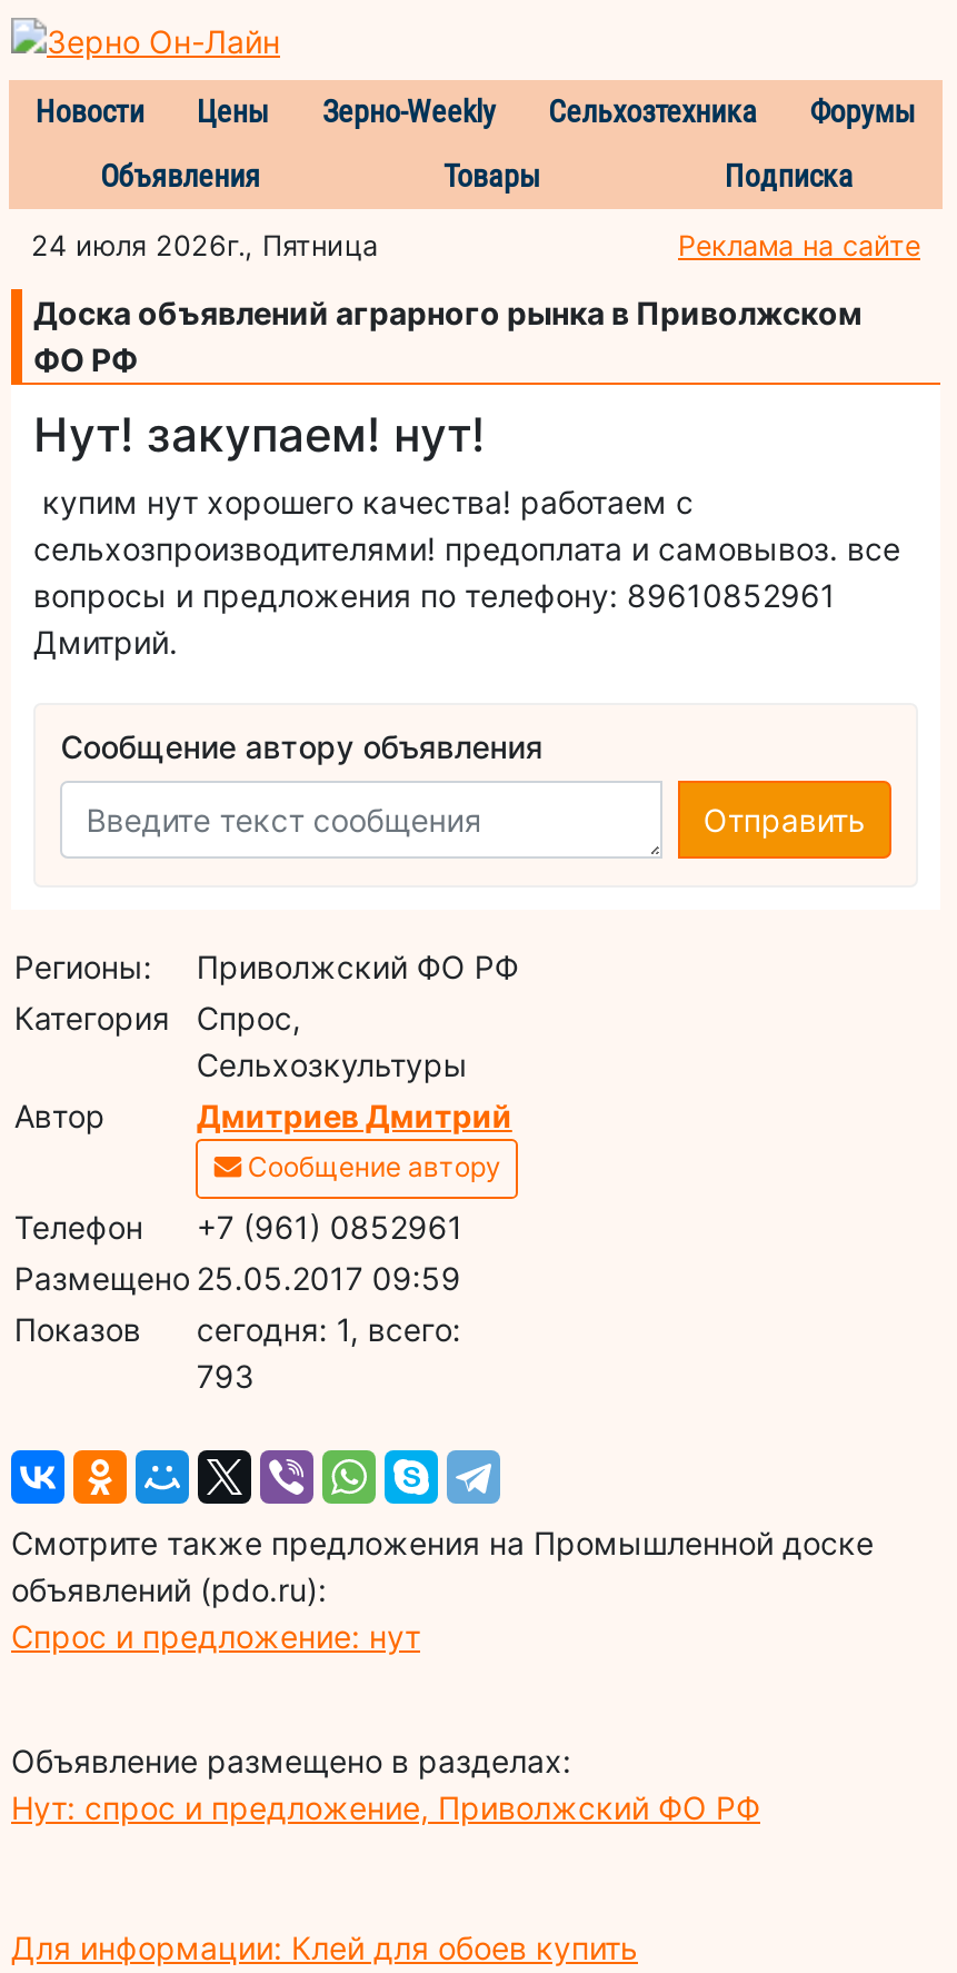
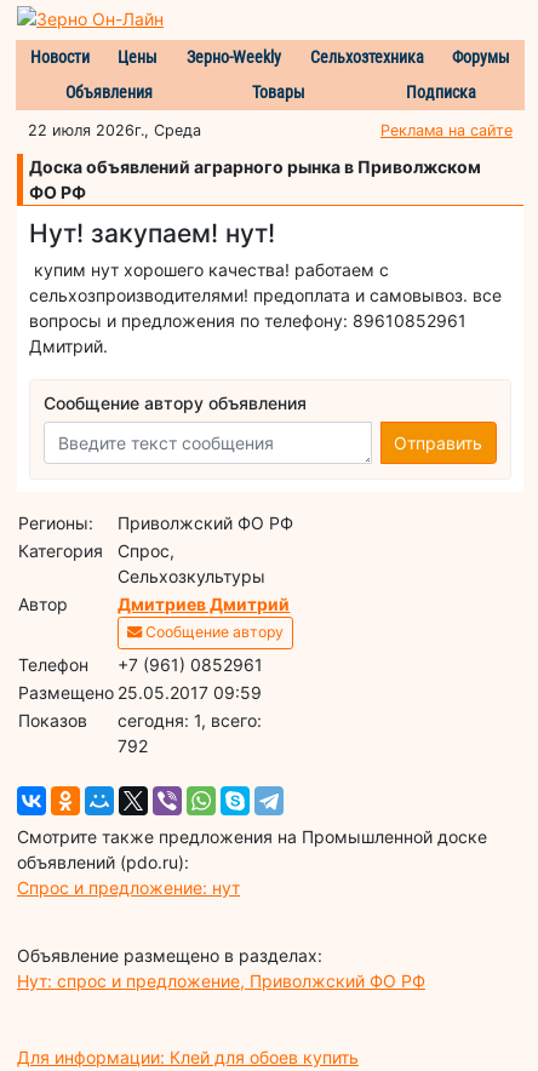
- 24 июля 2026г., Пятница
+ 22 июля 2026г., Среда

- 793
+ 792
